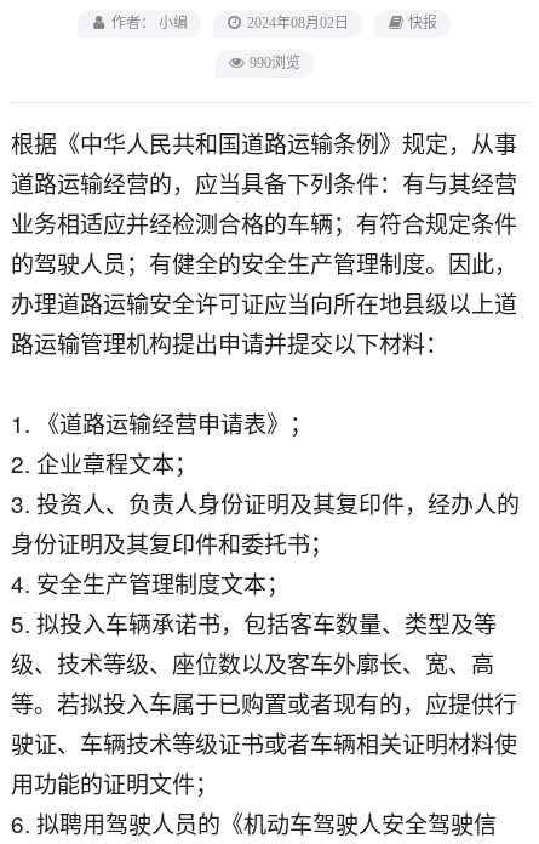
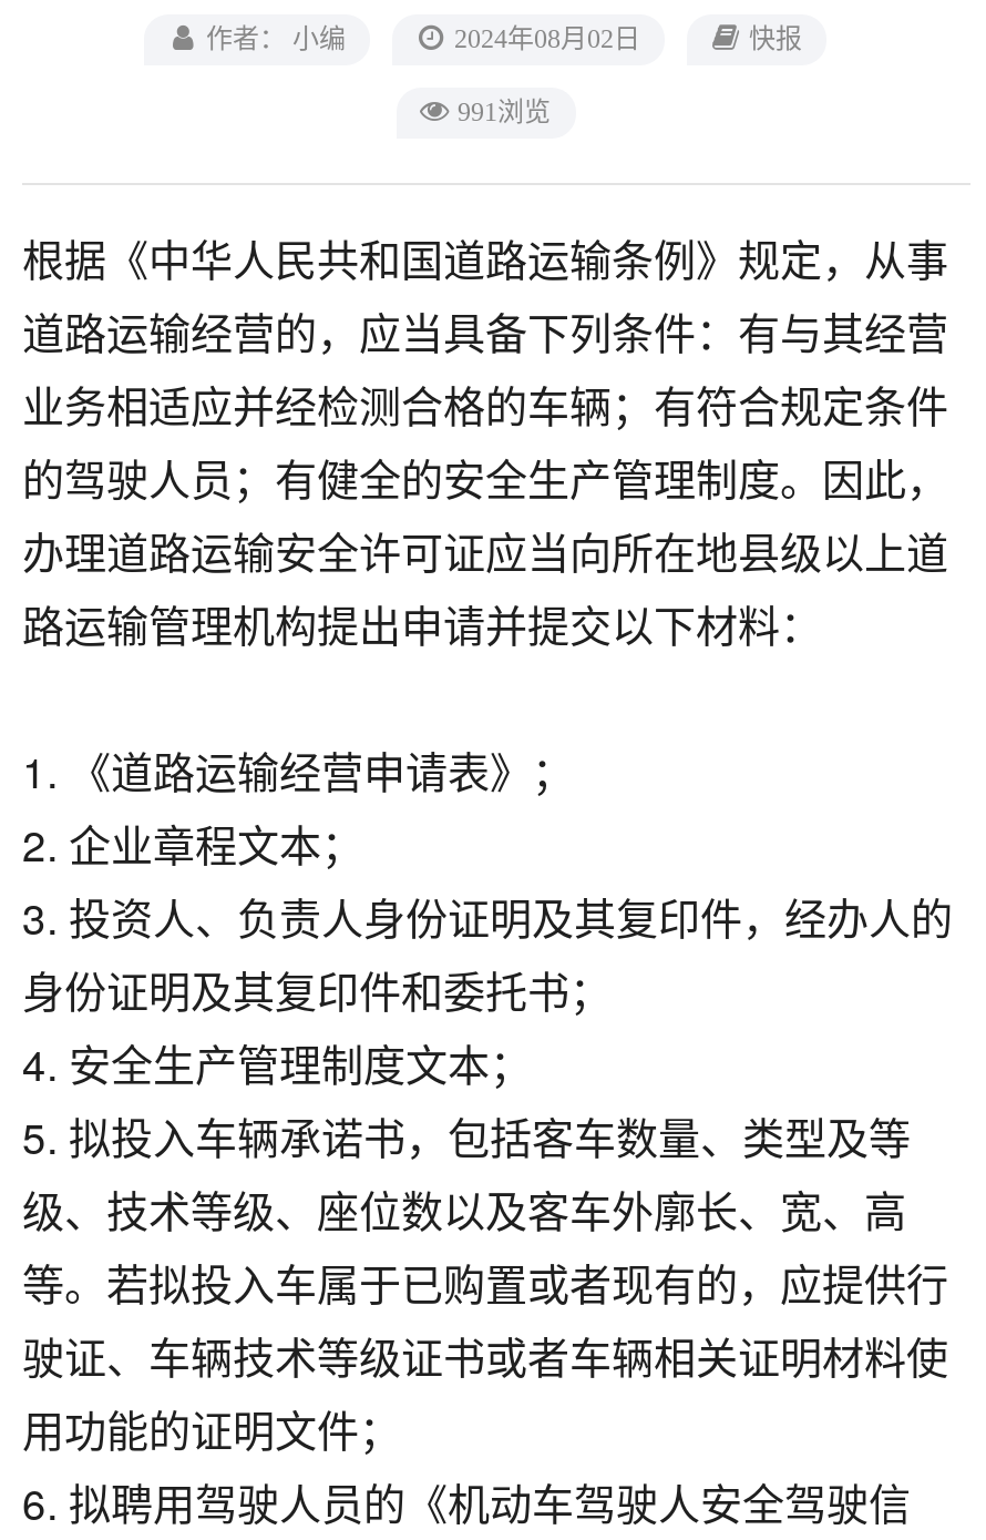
- 990浏览
+ 991浏览
